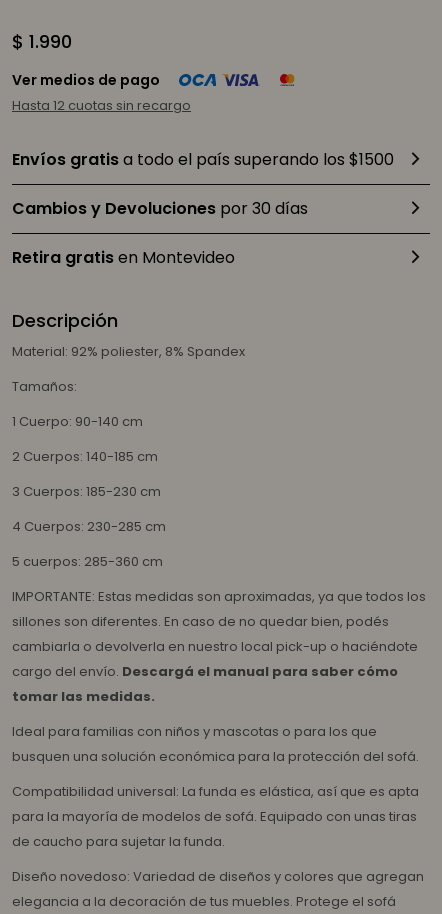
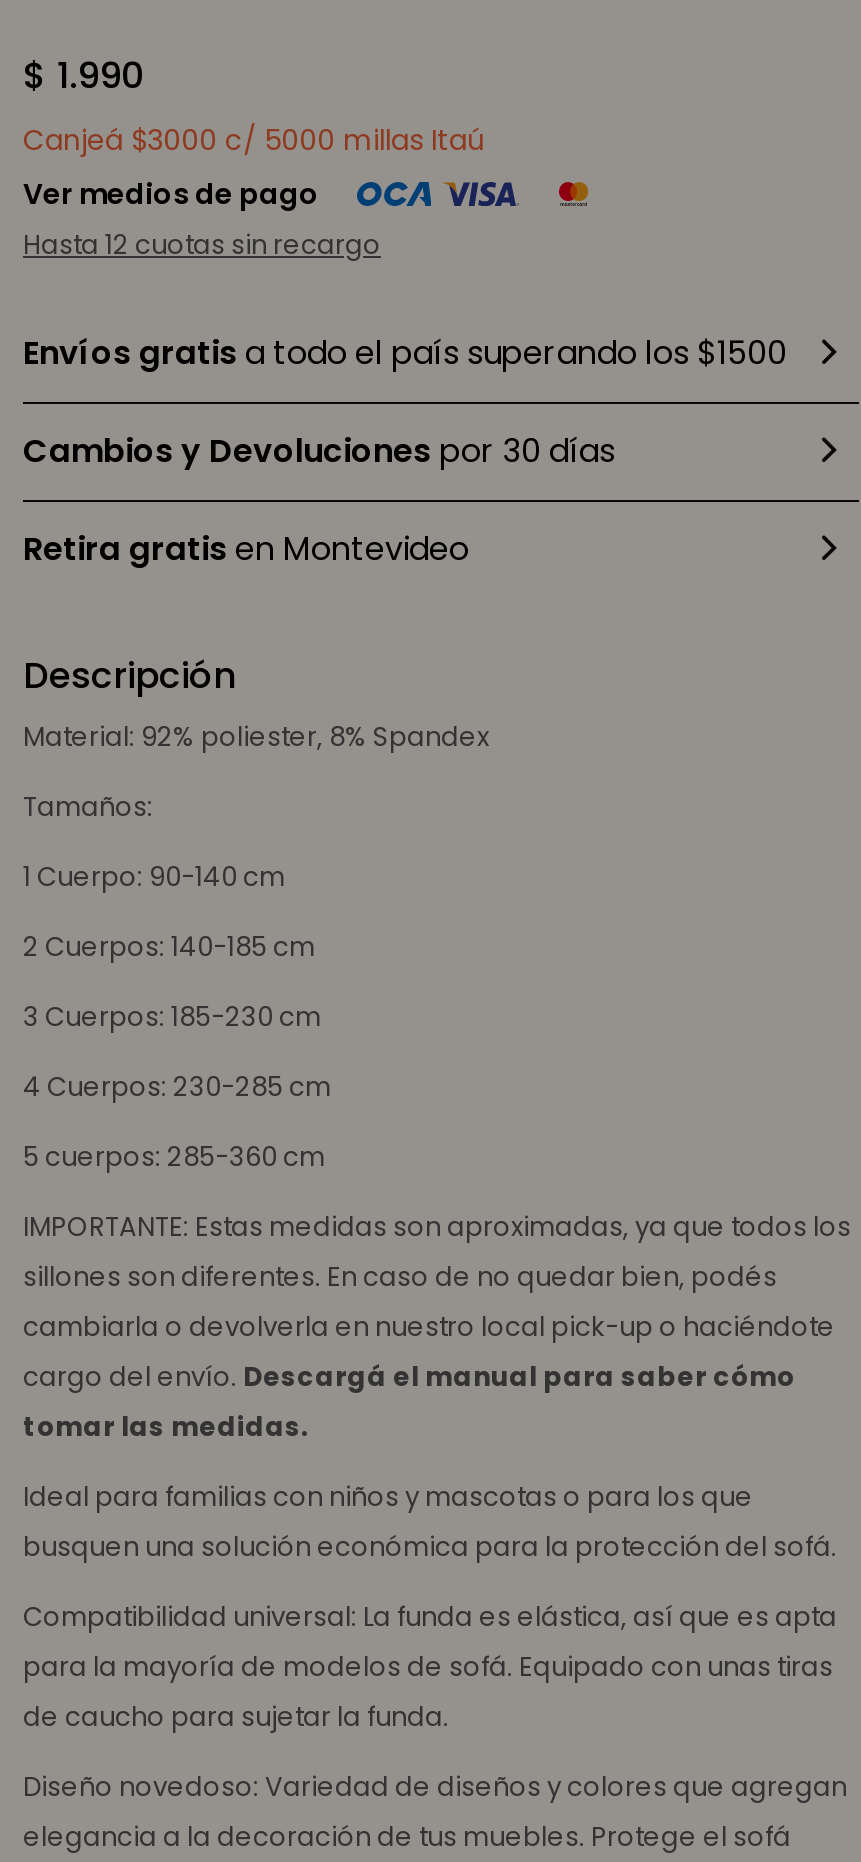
+ Canjeá $3000 c/ 5000 millas Itaú
